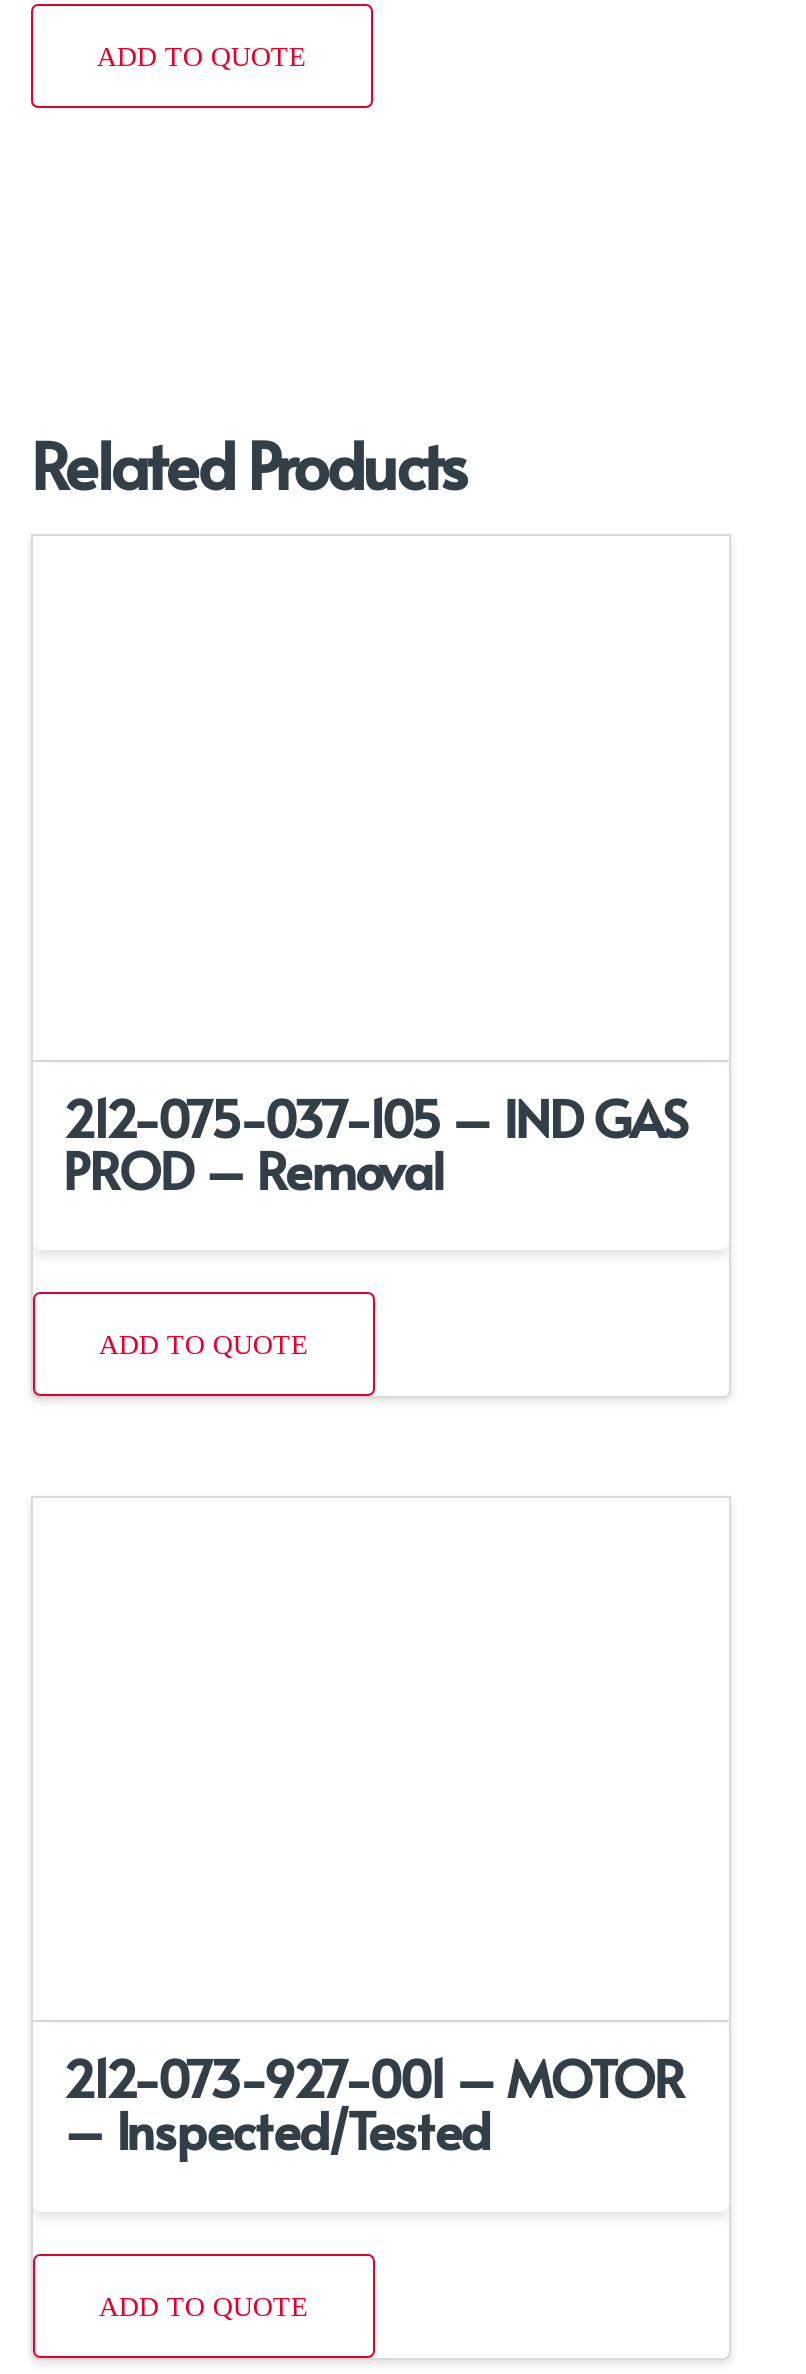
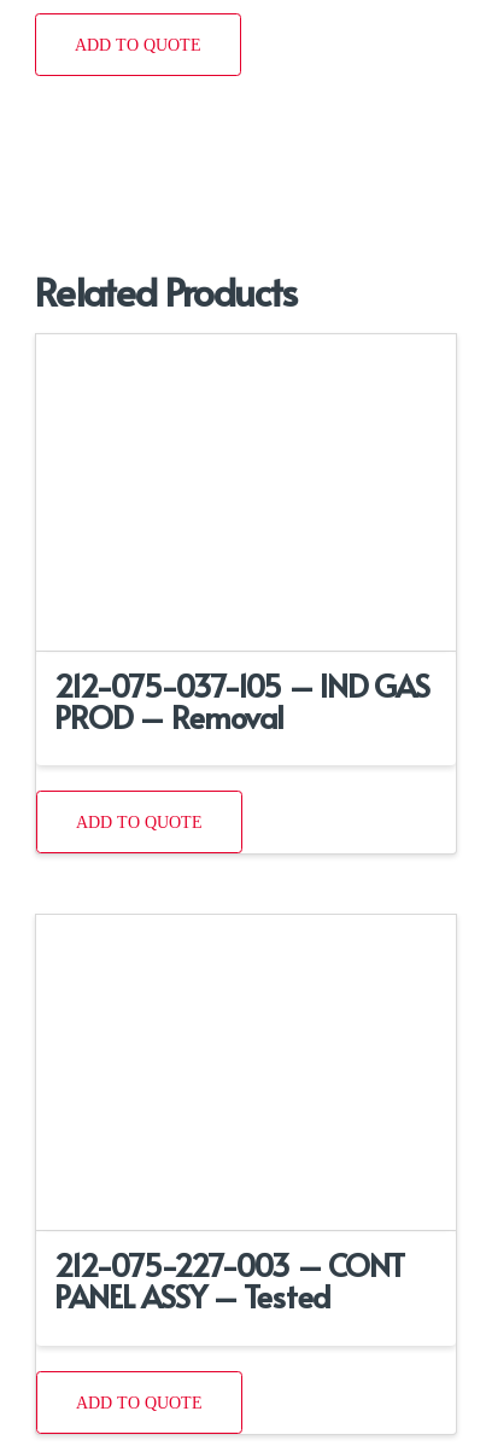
- 212-073-927-001 – MOTOR
- – Inspected/Tested
+ 212-075-227-003 – CONT
+ PANEL ASSY – Tested
